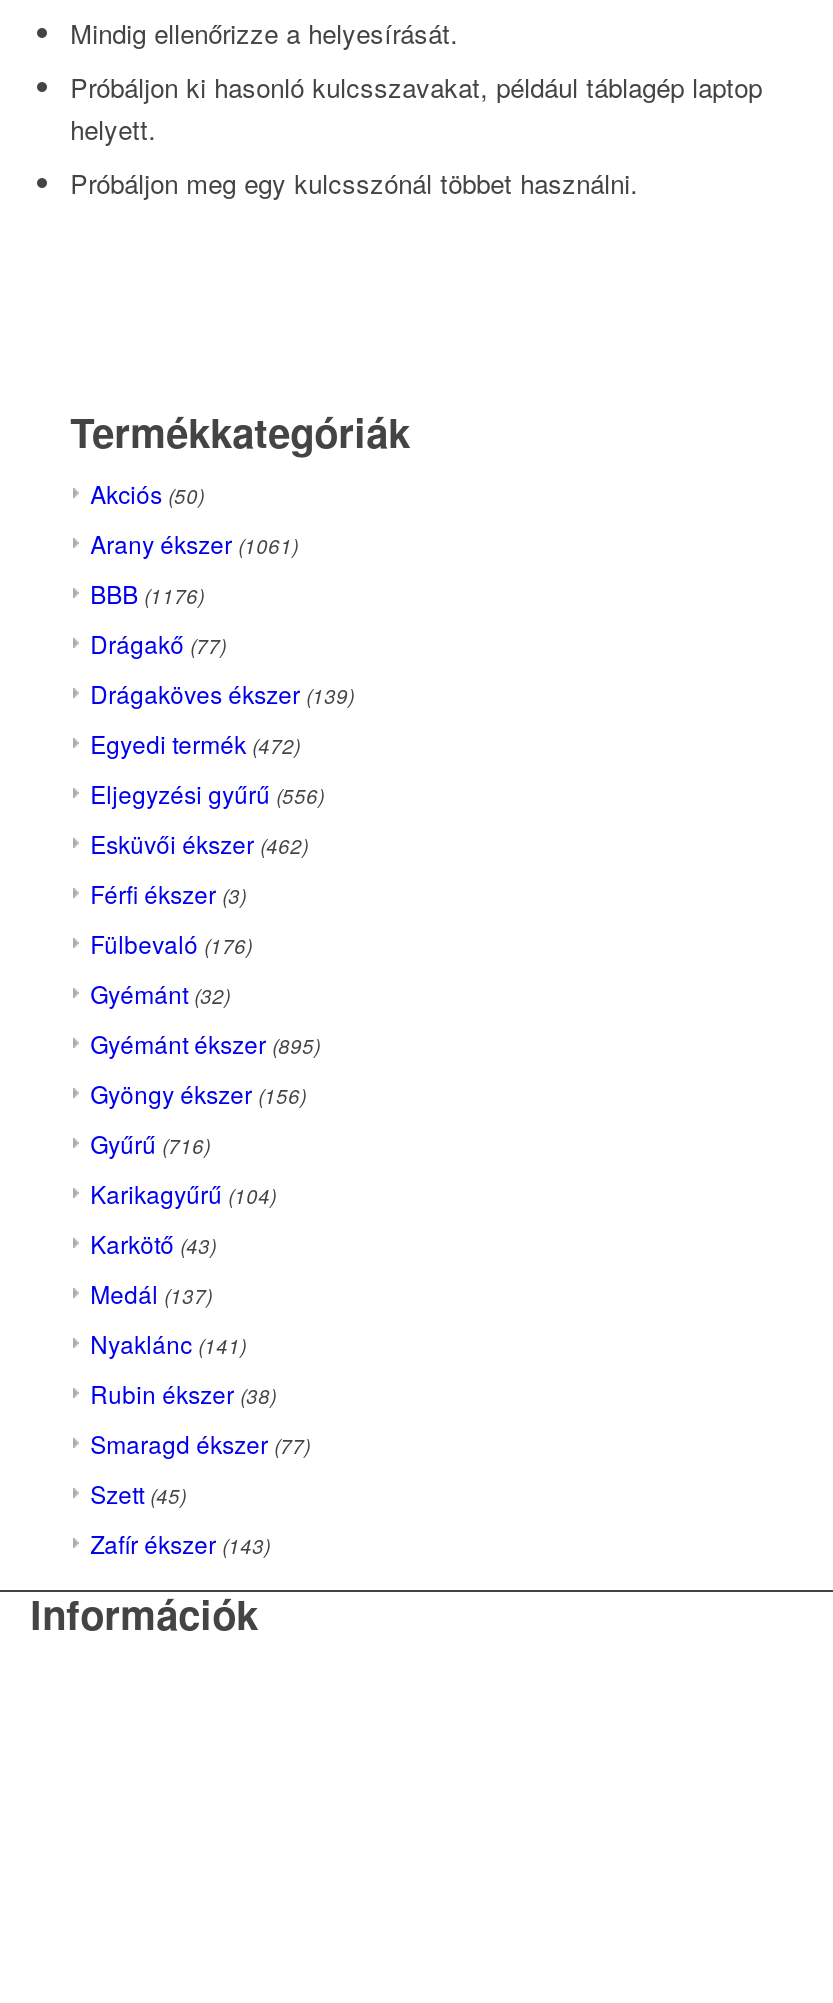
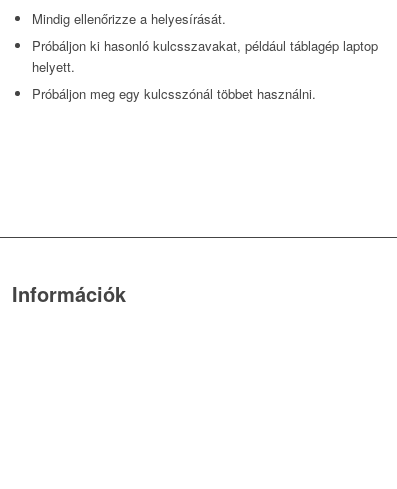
- Termékkategóriák
- Akciós (50)
- Arany ékszer (1061)
- BBB (1176)
- Drágakő (77)
- Drágaköves ékszer (139)
- Egyedi termék (472)
- Eljegyzési gyűrű (556)
- Esküvői ékszer (462)
- Férfi ékszer (3)
- Fülbevaló (176)
- Gyémánt (32)
- Gyémánt ékszer (895)
- Gyöngy ékszer (156)
- Gyűrű (716)
- Karikagyűrű (104)
- Karkötő (43)
- Medál (137)
- Nyaklánc (141)
- Rubin ékszer (38)
- Smaragd ékszer (77)
- Szett (45)
- Zafír ékszer (143)
